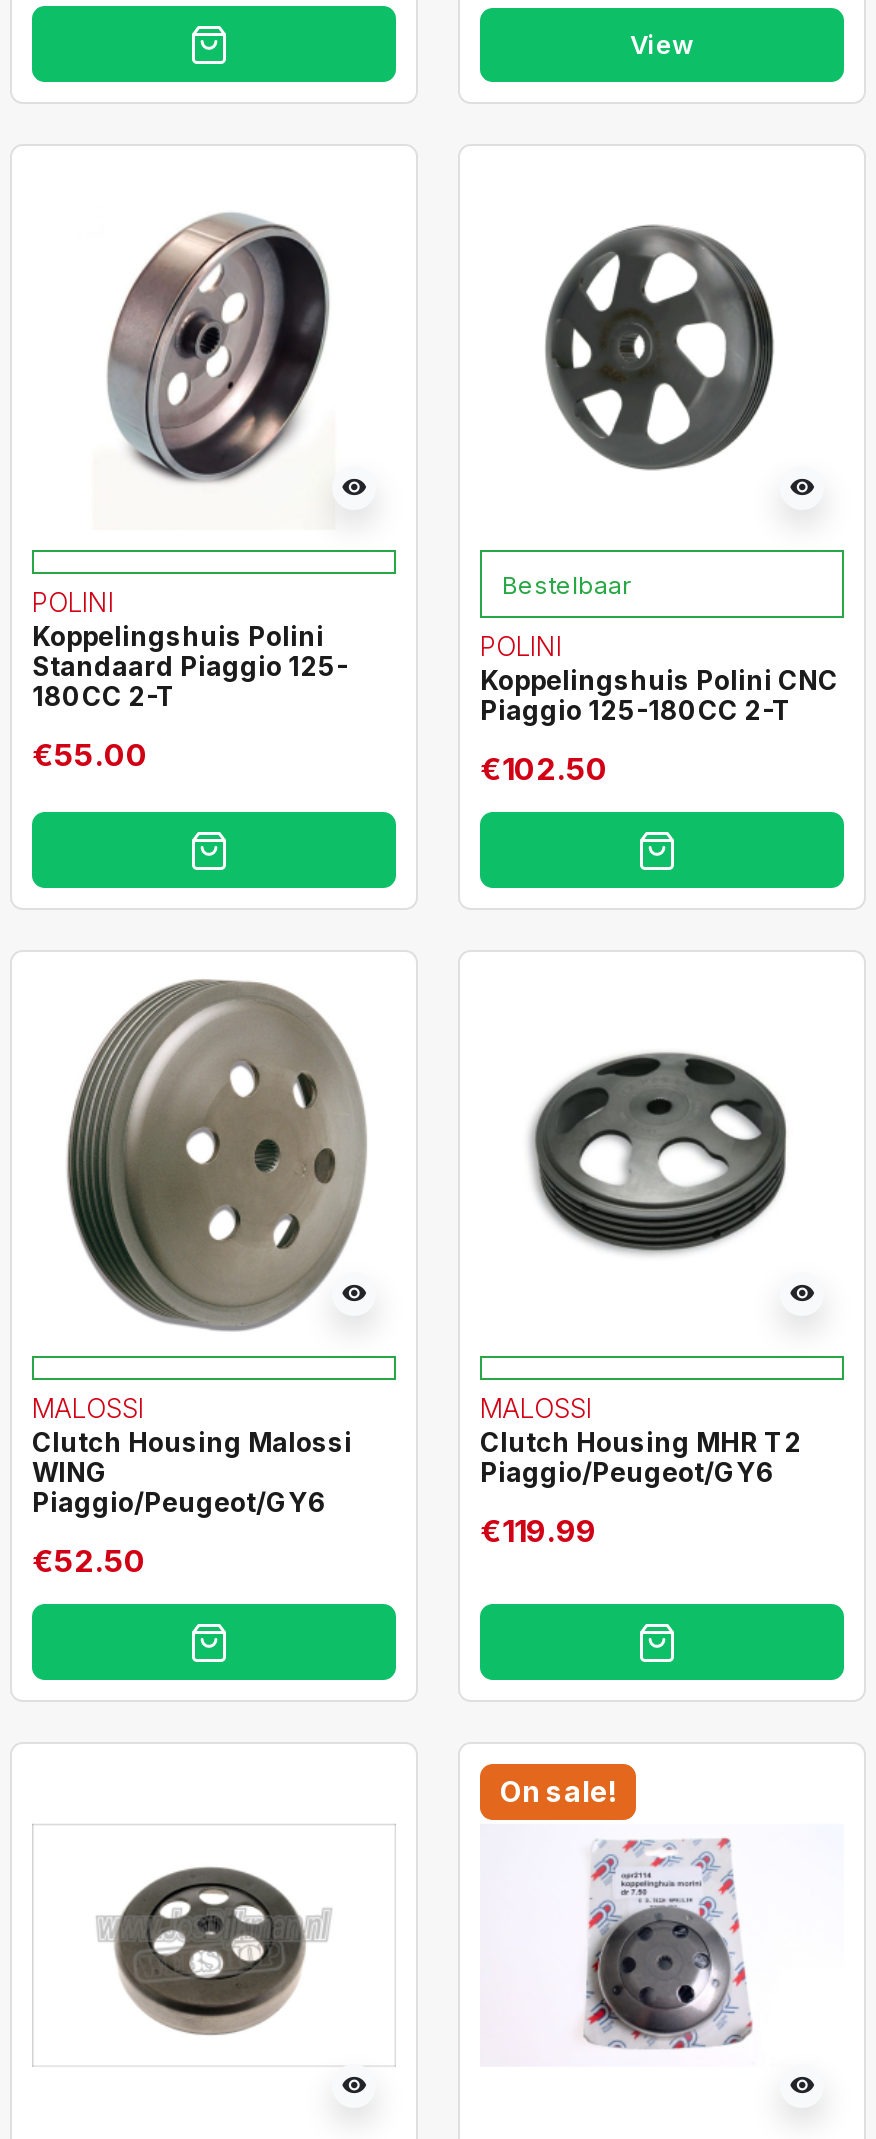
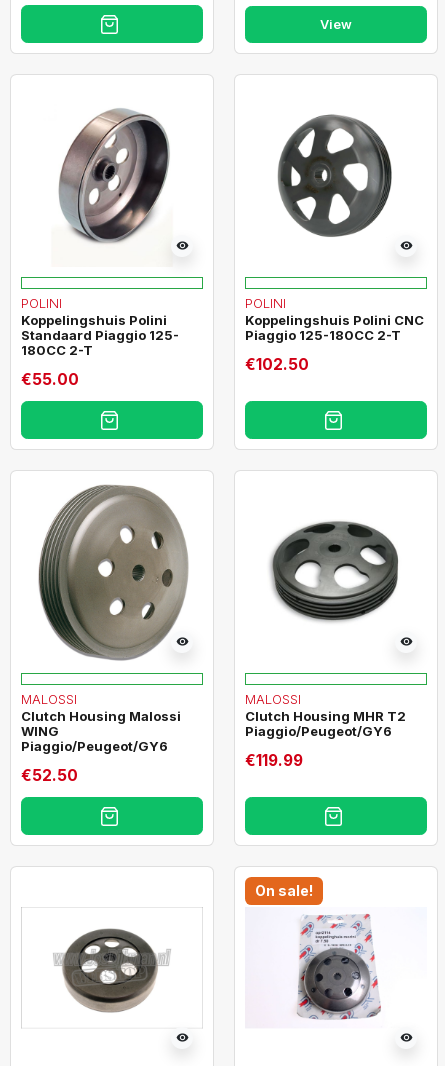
- Bestelbaar
